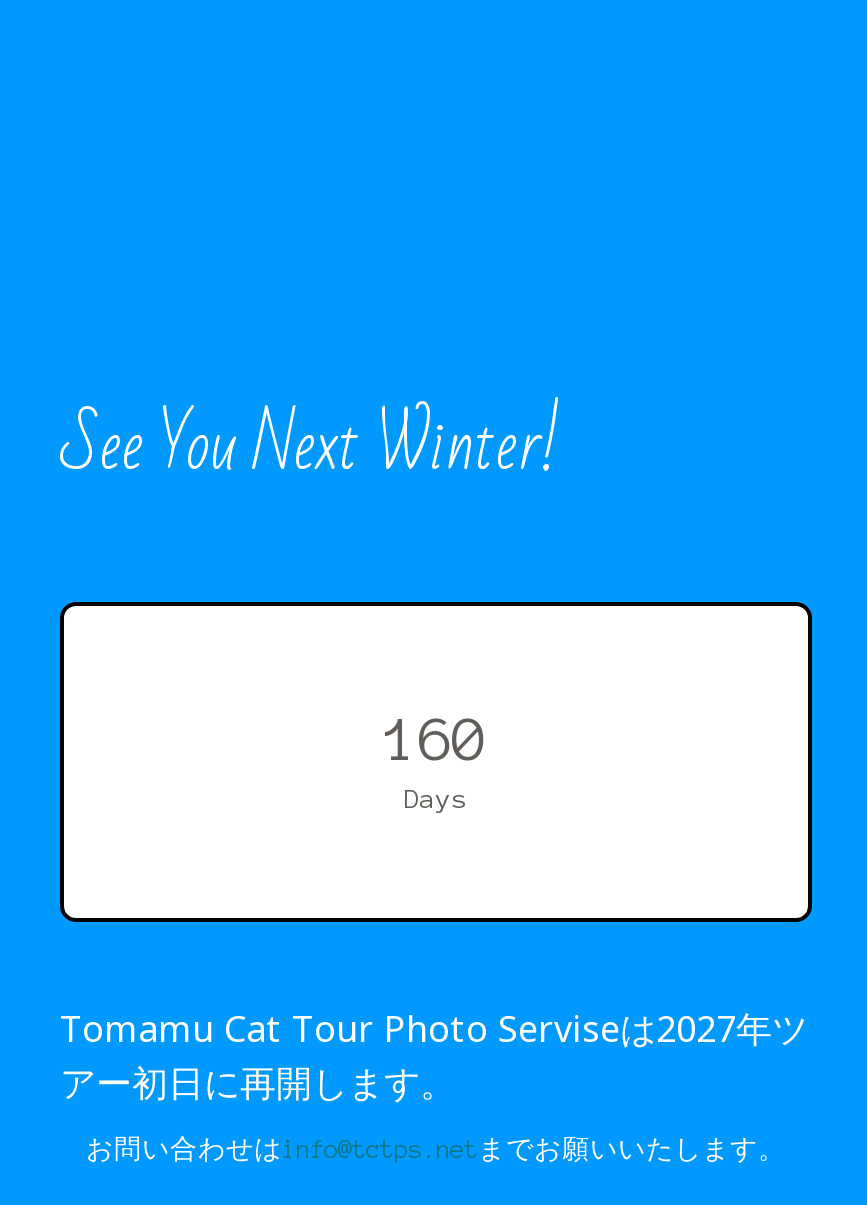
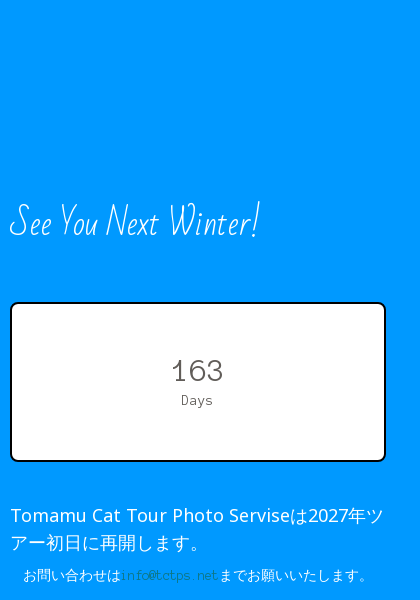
- 160
+ 163
